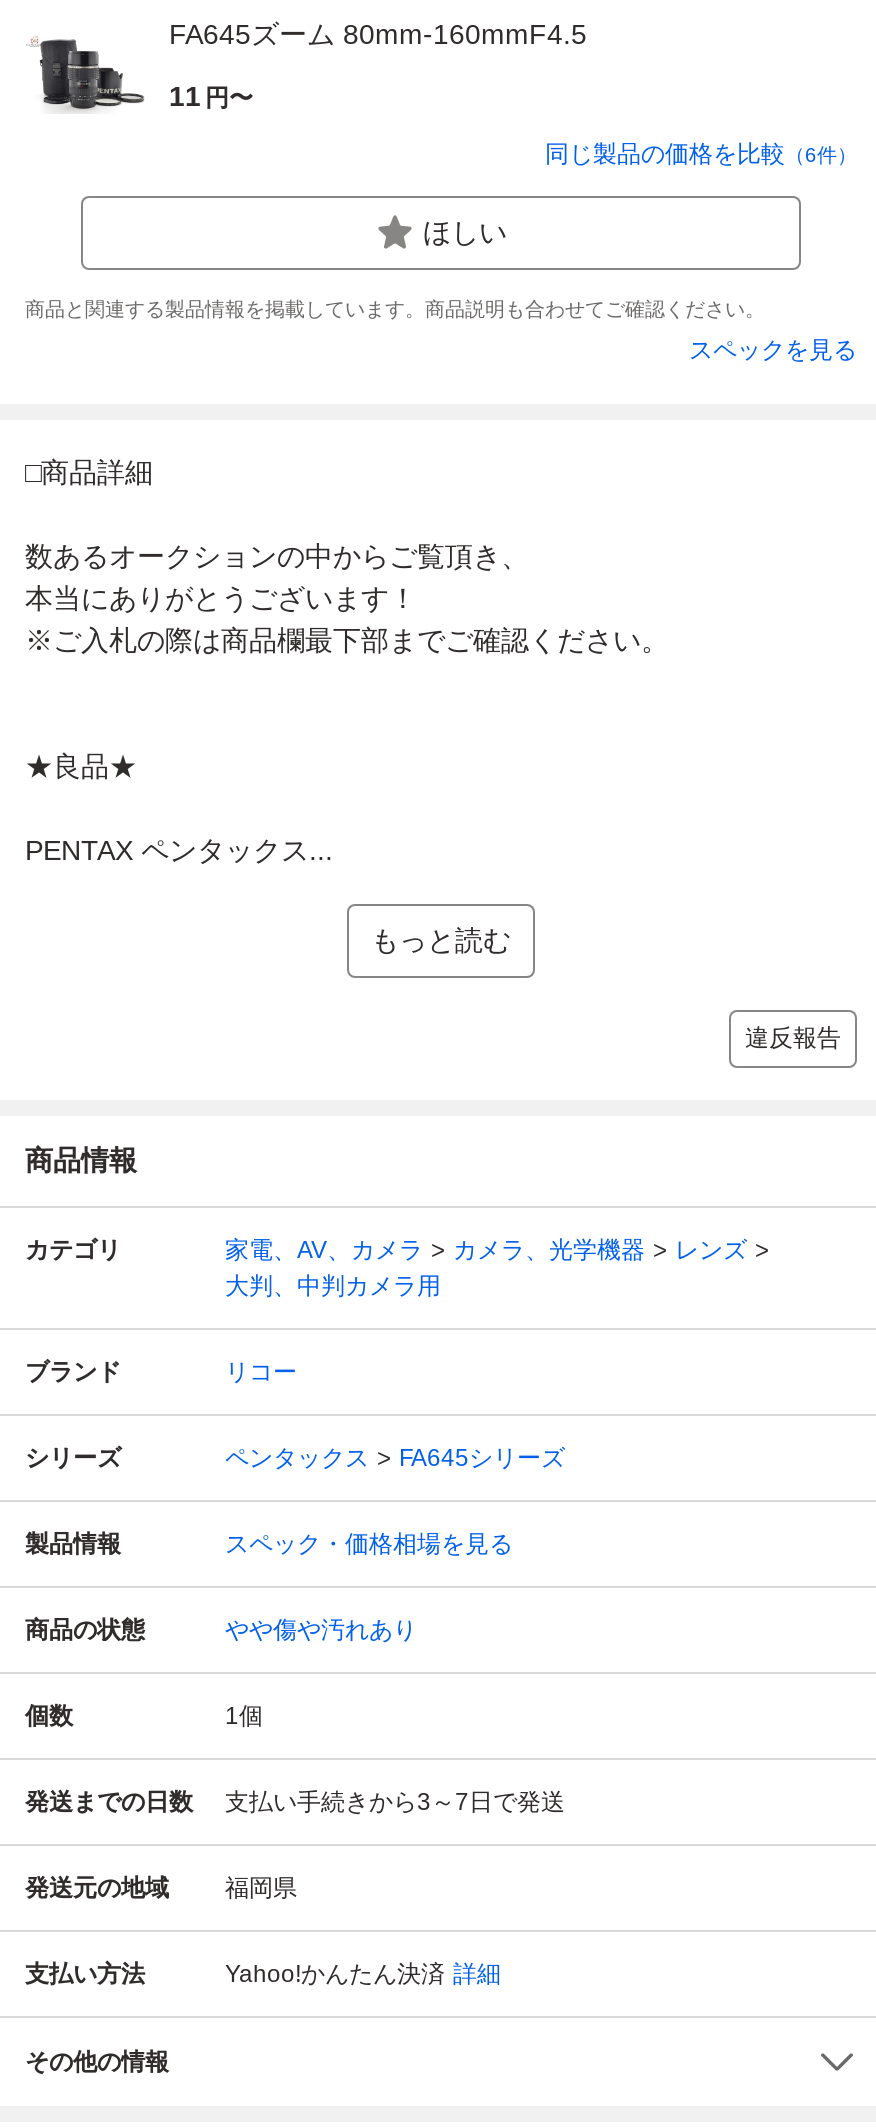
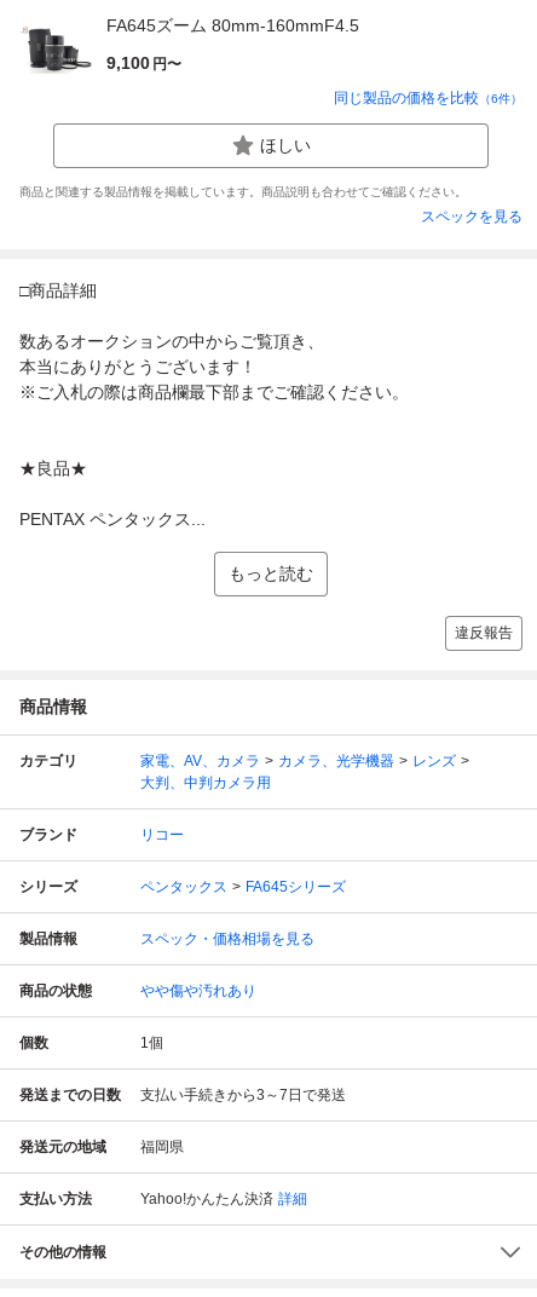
- 11 円〜
+ 9,100 円〜
